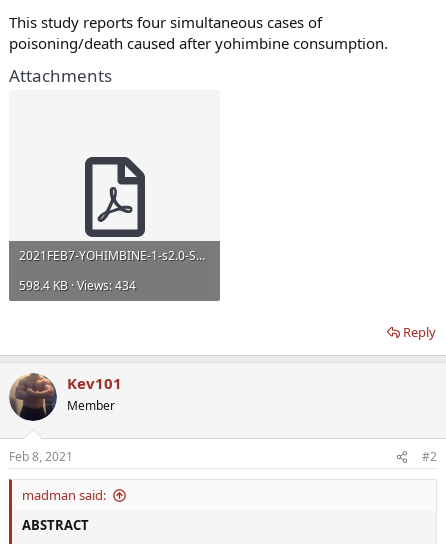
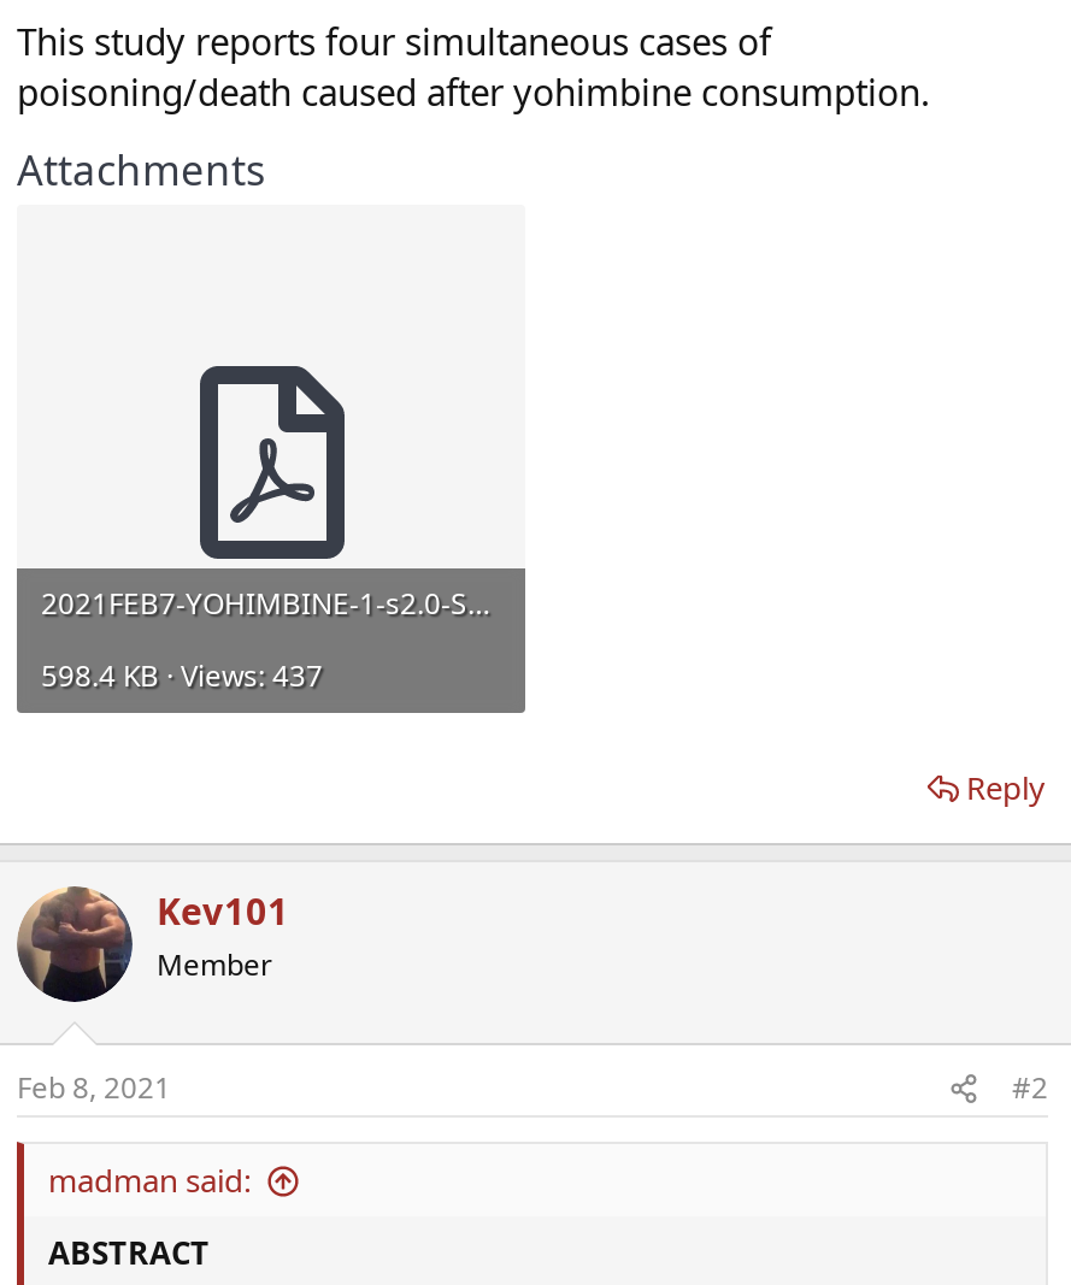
- 598.4 KB · Views: 434
+ 598.4 KB · Views: 437
